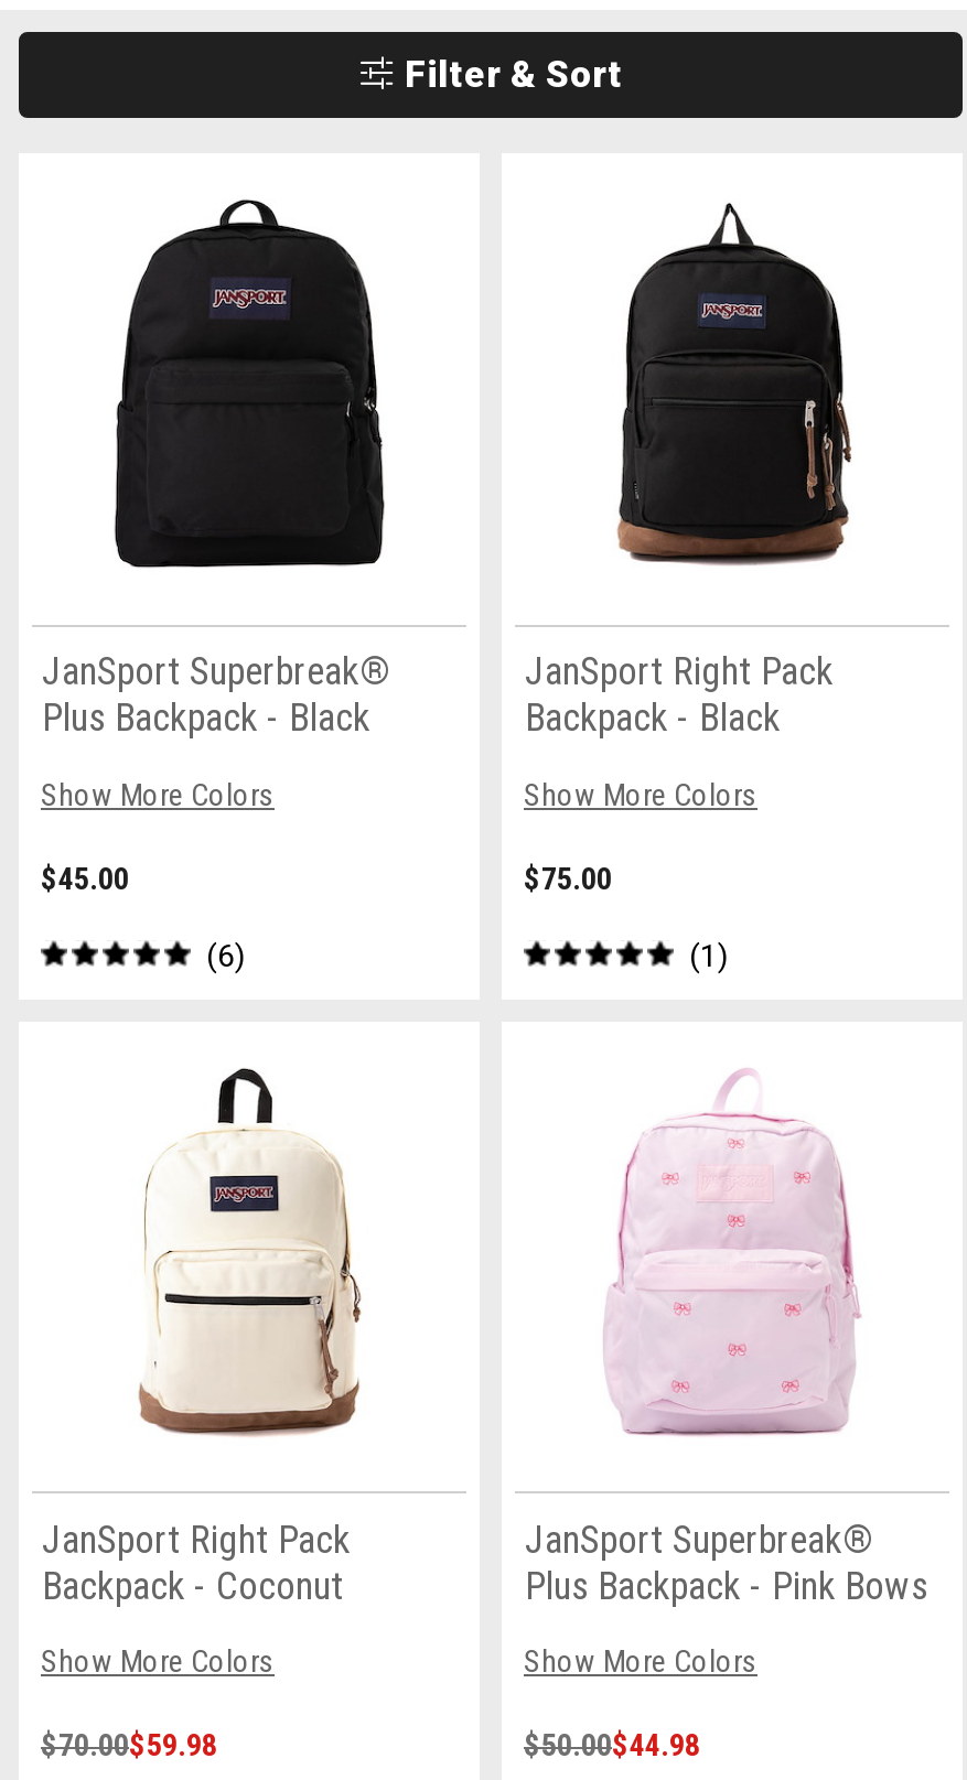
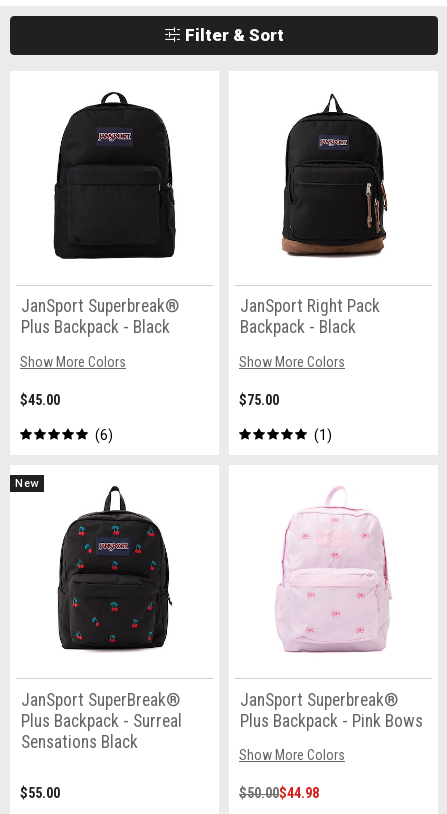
- [image]
- JanSport Right Pack
- Backpack - Coconut
+ [image]
+ New

- Show More Colors
+ JanSport SuperBreak®
+ Plus Backpack - Surreal
+ Sensations Black

- $70.00$59.98
+ $55.00
